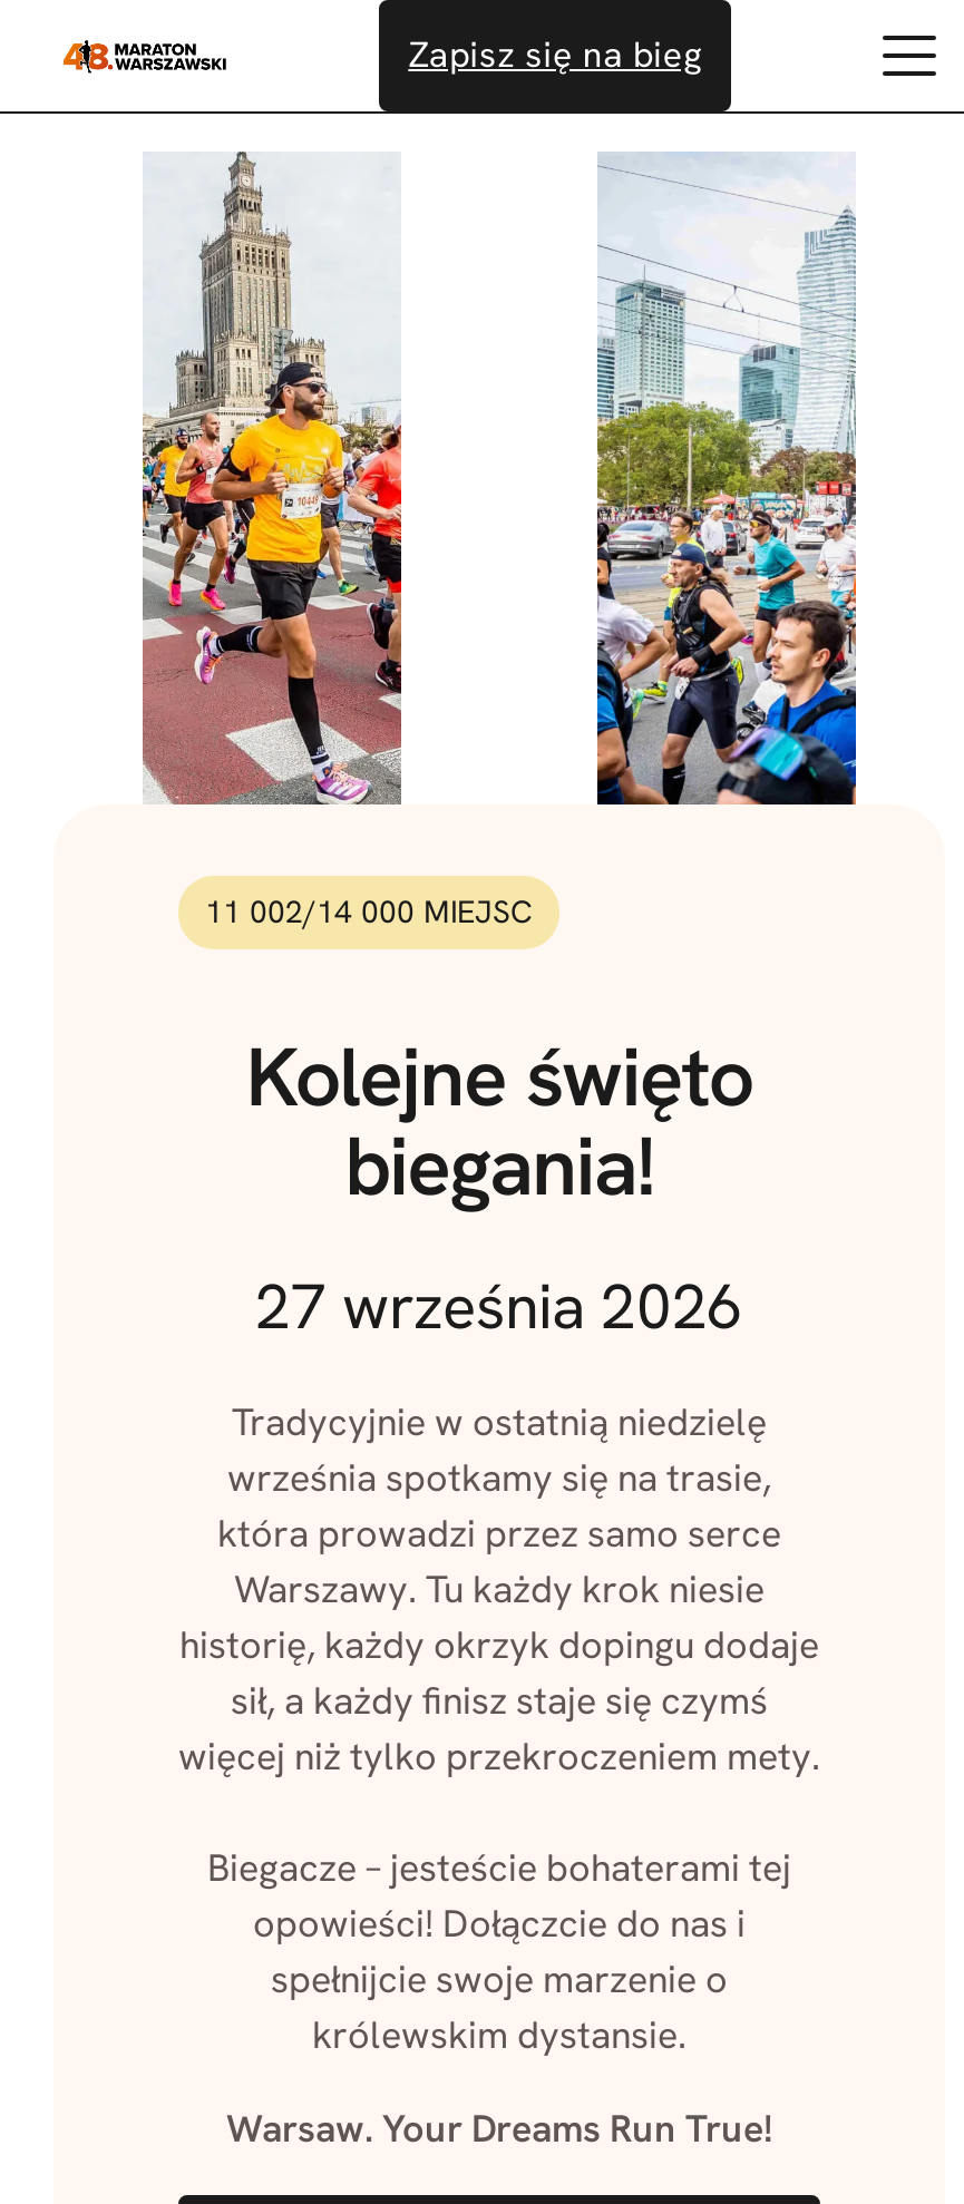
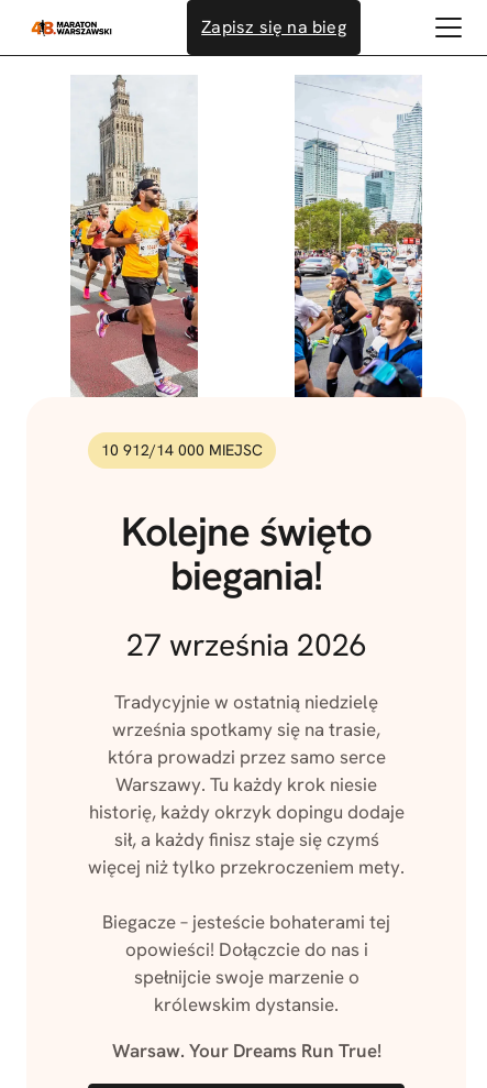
- 11 002/14 000 MIEJSC
+ 10 912/14 000 MIEJSC
